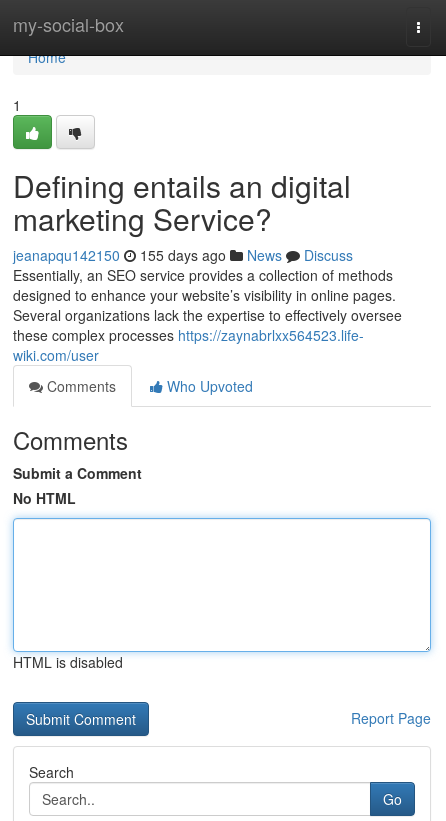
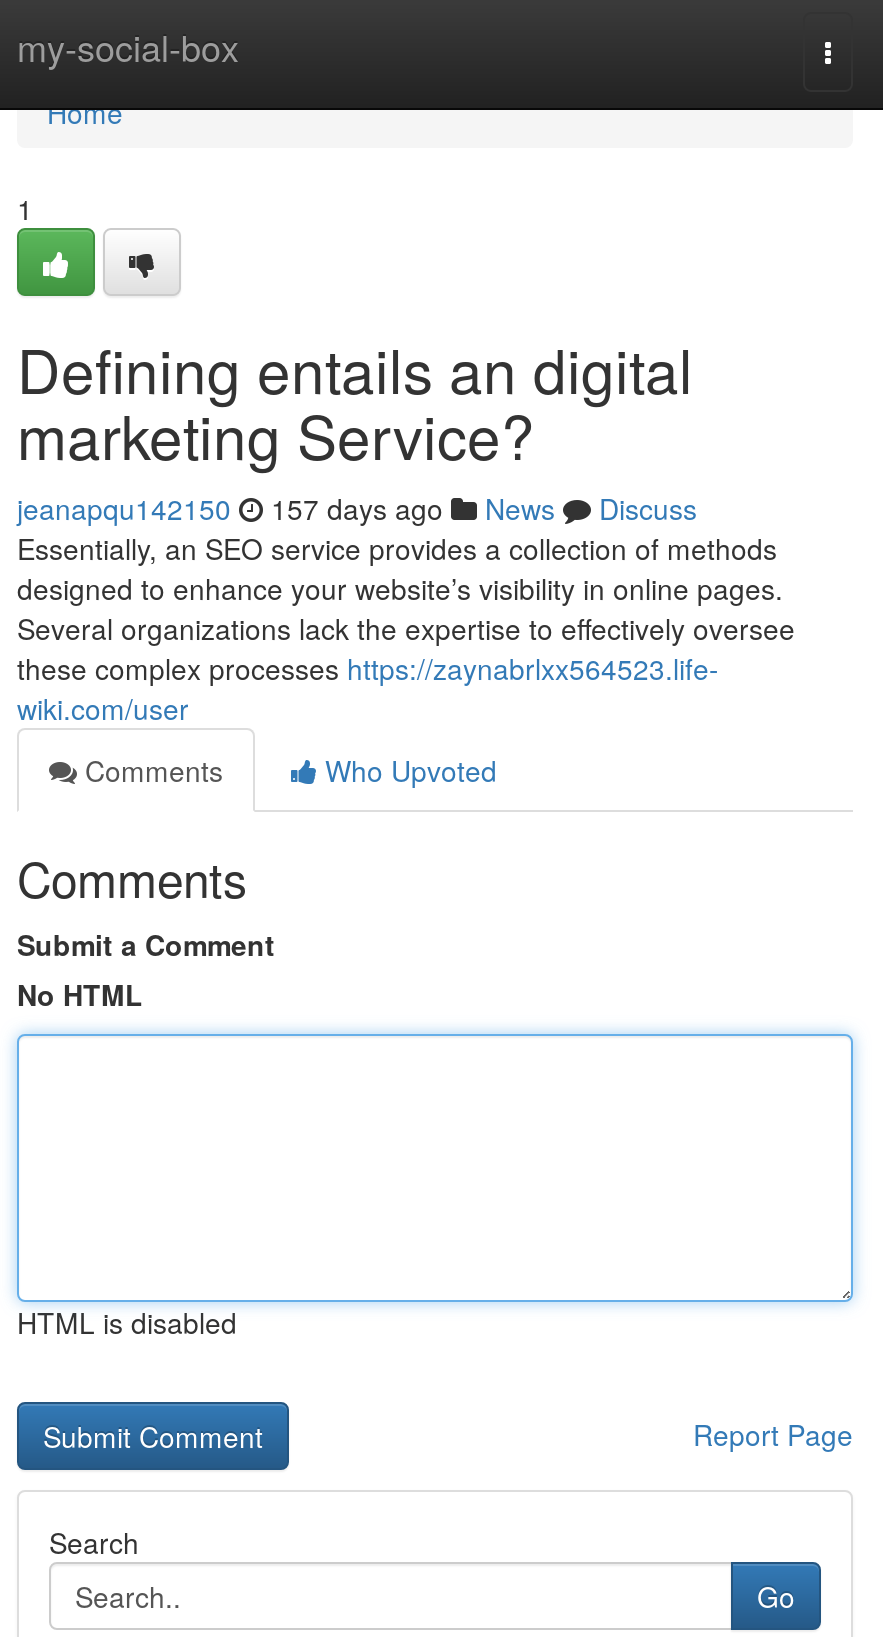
- jeanapqu142150 155 days ago News Discuss
+ jeanapqu142150 157 days ago News Discuss
